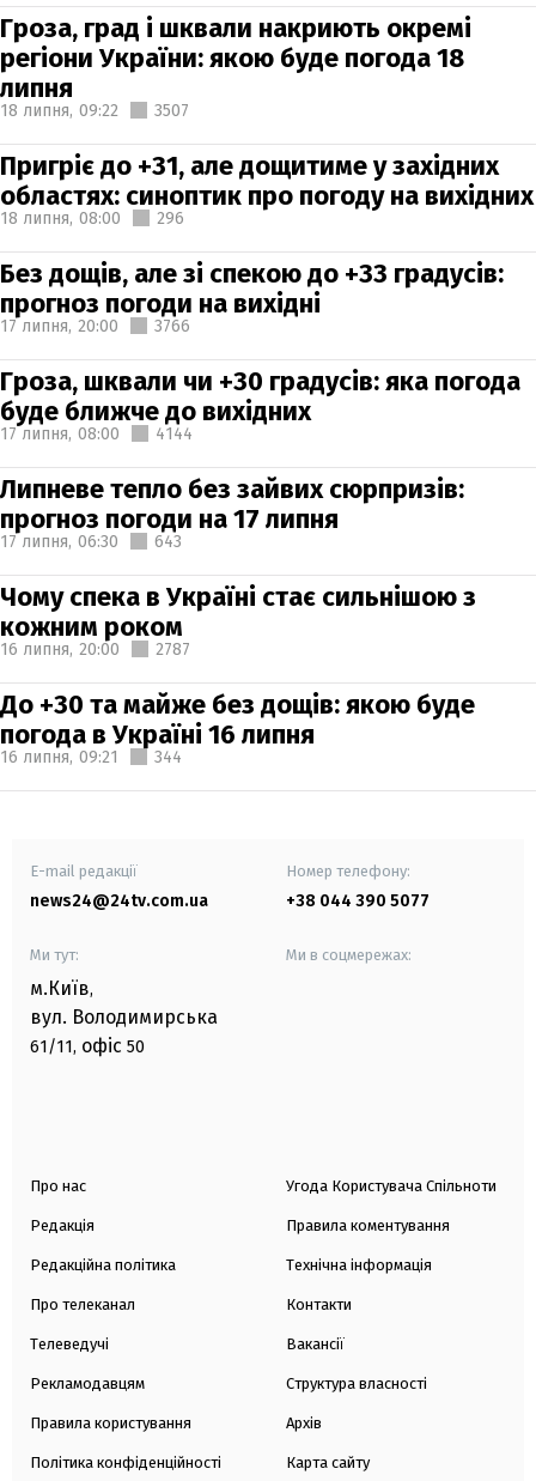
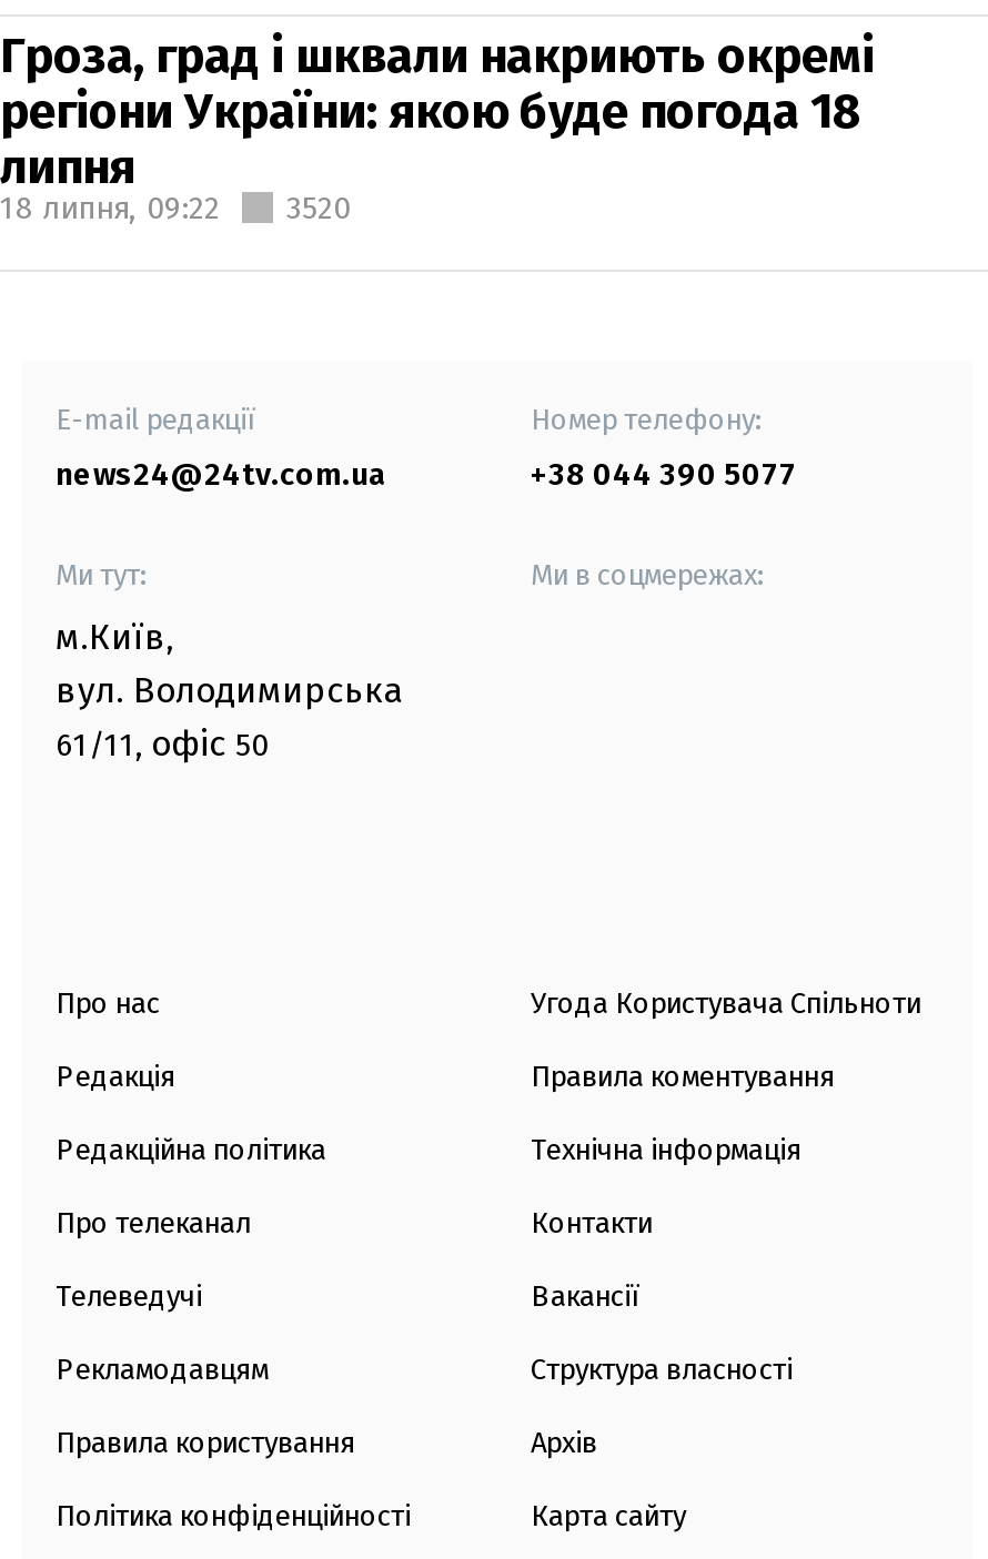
- 3507
- Пригріє до +31, але дощитиме у західних
- областях: синоптик про погоду на вихідних
- 18 липня, 08:00
- 296
- Без дощів, але зі спекою до +33 градусів:
- прогноз погоди на вихідні
- 17 липня, 20:00
- 3766
- Гроза, шквали чи +30 градусів: яка погода
- буде ближче до вихідних
- 17 липня, 08:00
- 4144
- Липневе тепло без зайвих сюрпризів:
- прогноз погоди на 17 липня
- 17 липня, 06:30
- 643
- Чому спека в Україні стає сильнішою з
- кожним роком
- 16 липня, 20:00
- 2787
- До +30 та майже без дощів: якою буде
- погода в Україні 16 липня
- 16 липня, 09:21
- 344
+ 3520
